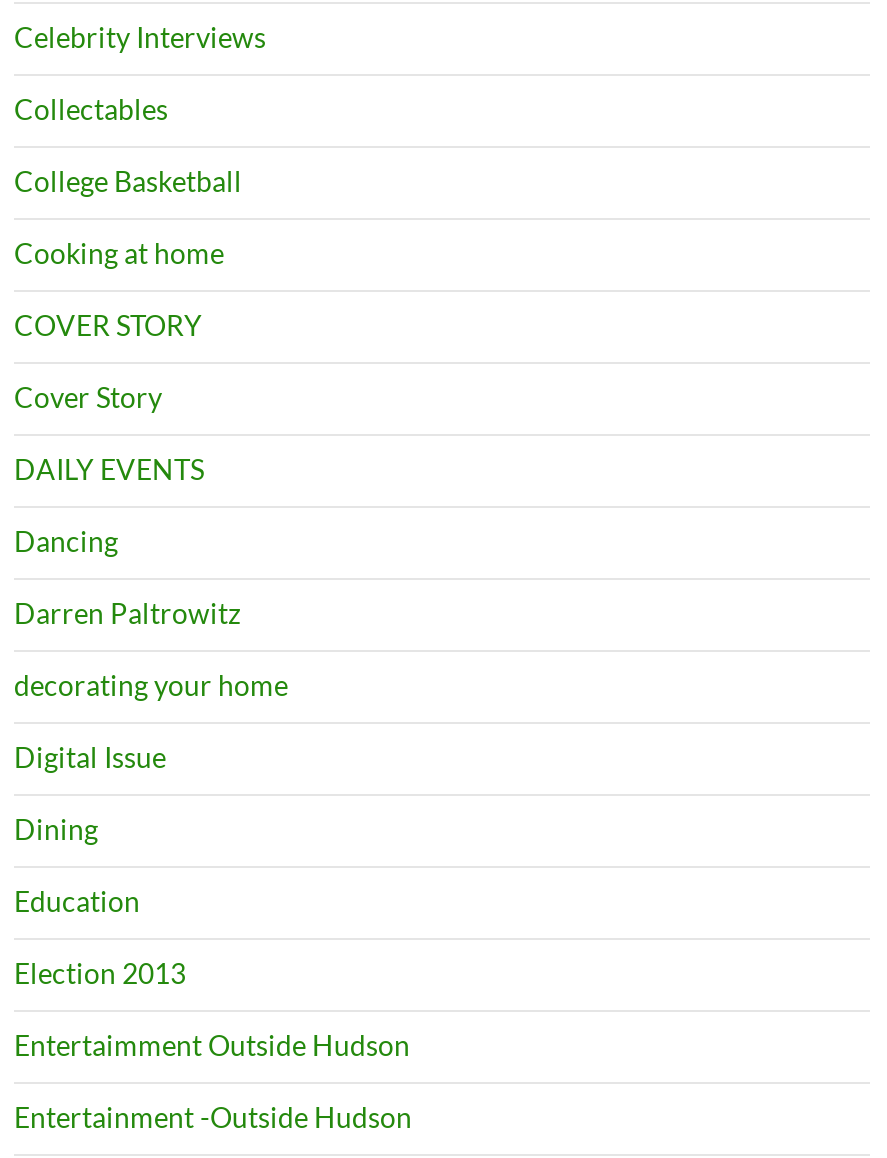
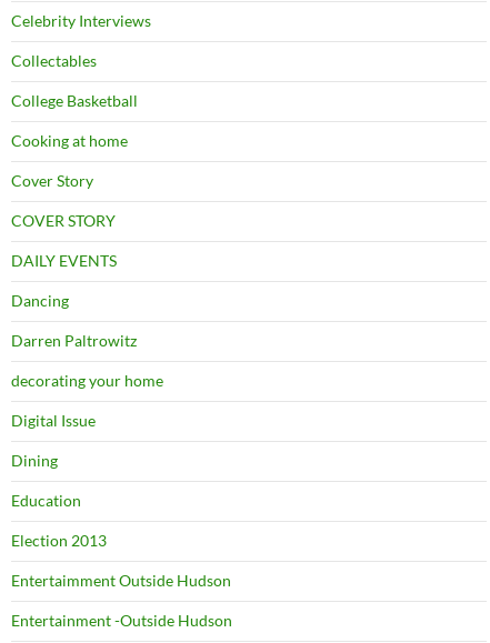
moved down: COVER STORY

moved up: Cover Story
